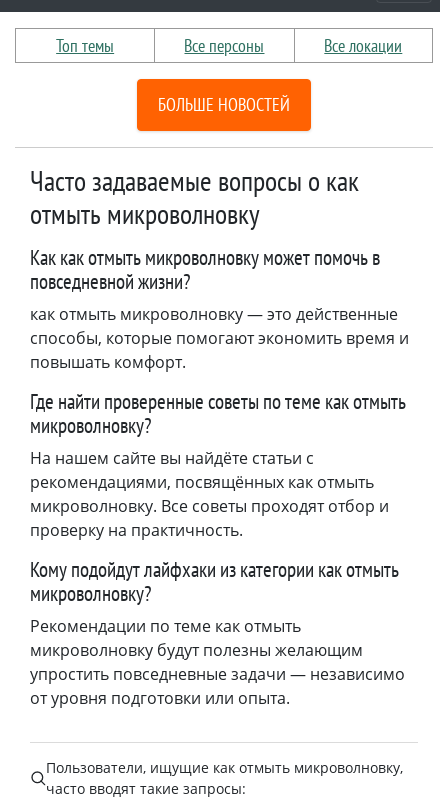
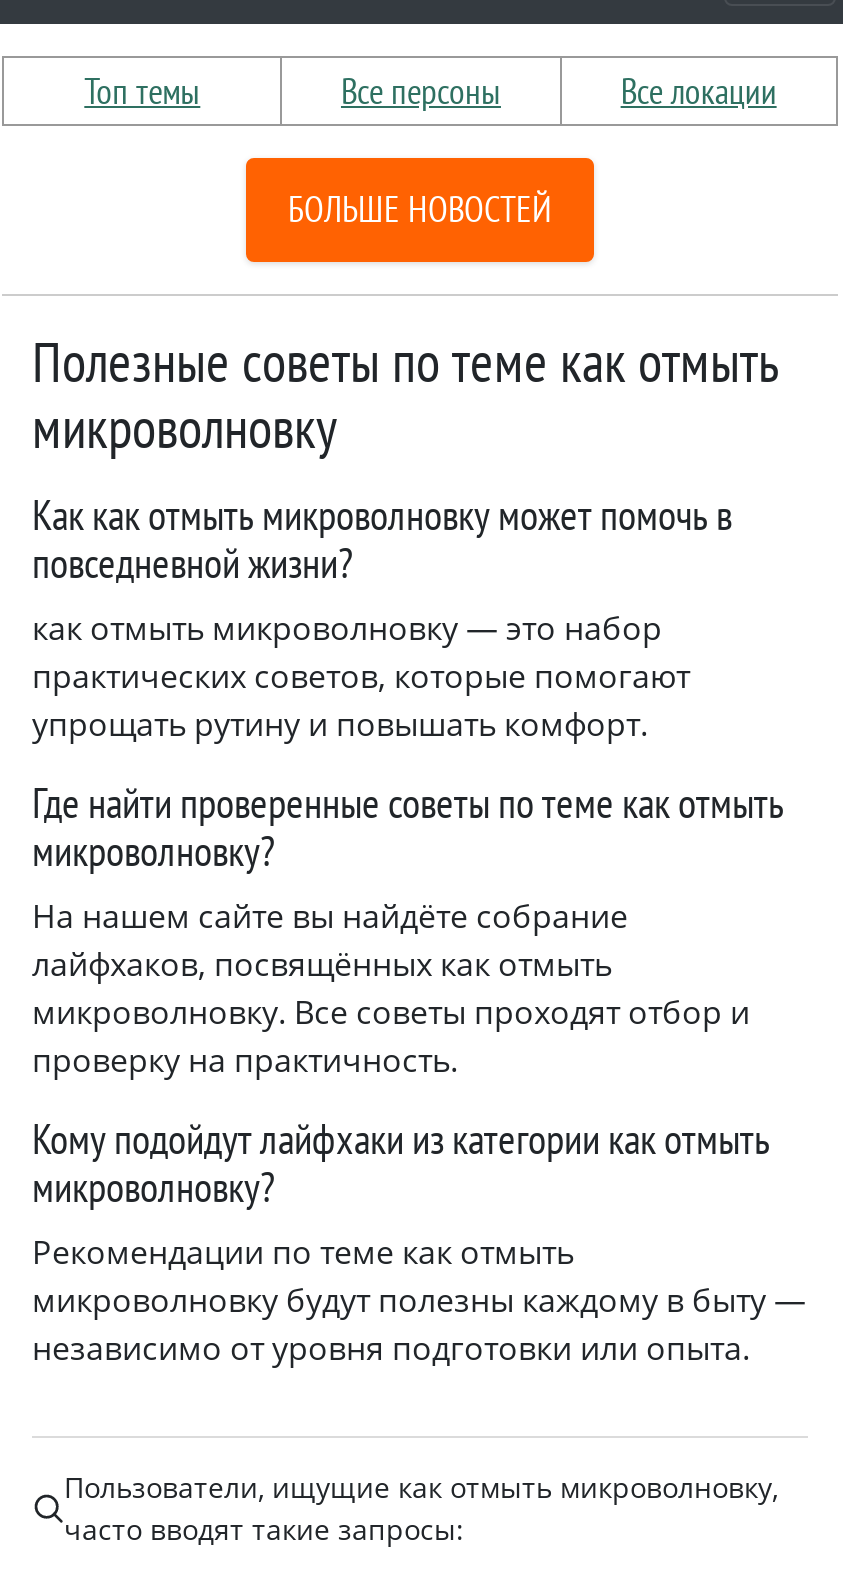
- Часто задаваемые вопросы о как
- отмыть микроволновку
+ Полезные советы по теме как отмыть
+ микроволновку

- как отмыть микроволновку — это действенные
- способы, которые помогают экономить время и
- повышать комфорт.
+ как отмыть микроволновку — это набор
+ практических советов, которые помогают
+ упрощать рутину и повышать комфорт.

- На нашем сайте вы найдёте статьи с
- рекомендациями, посвящённых как отмыть
+ На нашем сайте вы найдёте собрание
+ лайфхаков, посвящённых как отмыть

- микроволновку будут полезны желающим
- упростить повседневные задачи — независимо
- от уровня подготовки или опыта.
+ микроволновку будут полезны каждому в быту —
+ независимо от уровня подготовки или опыта.
